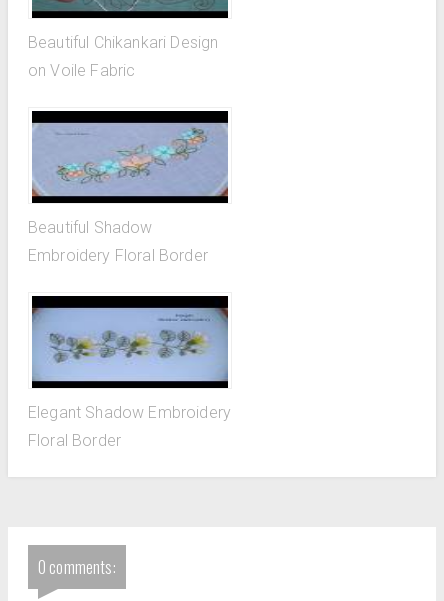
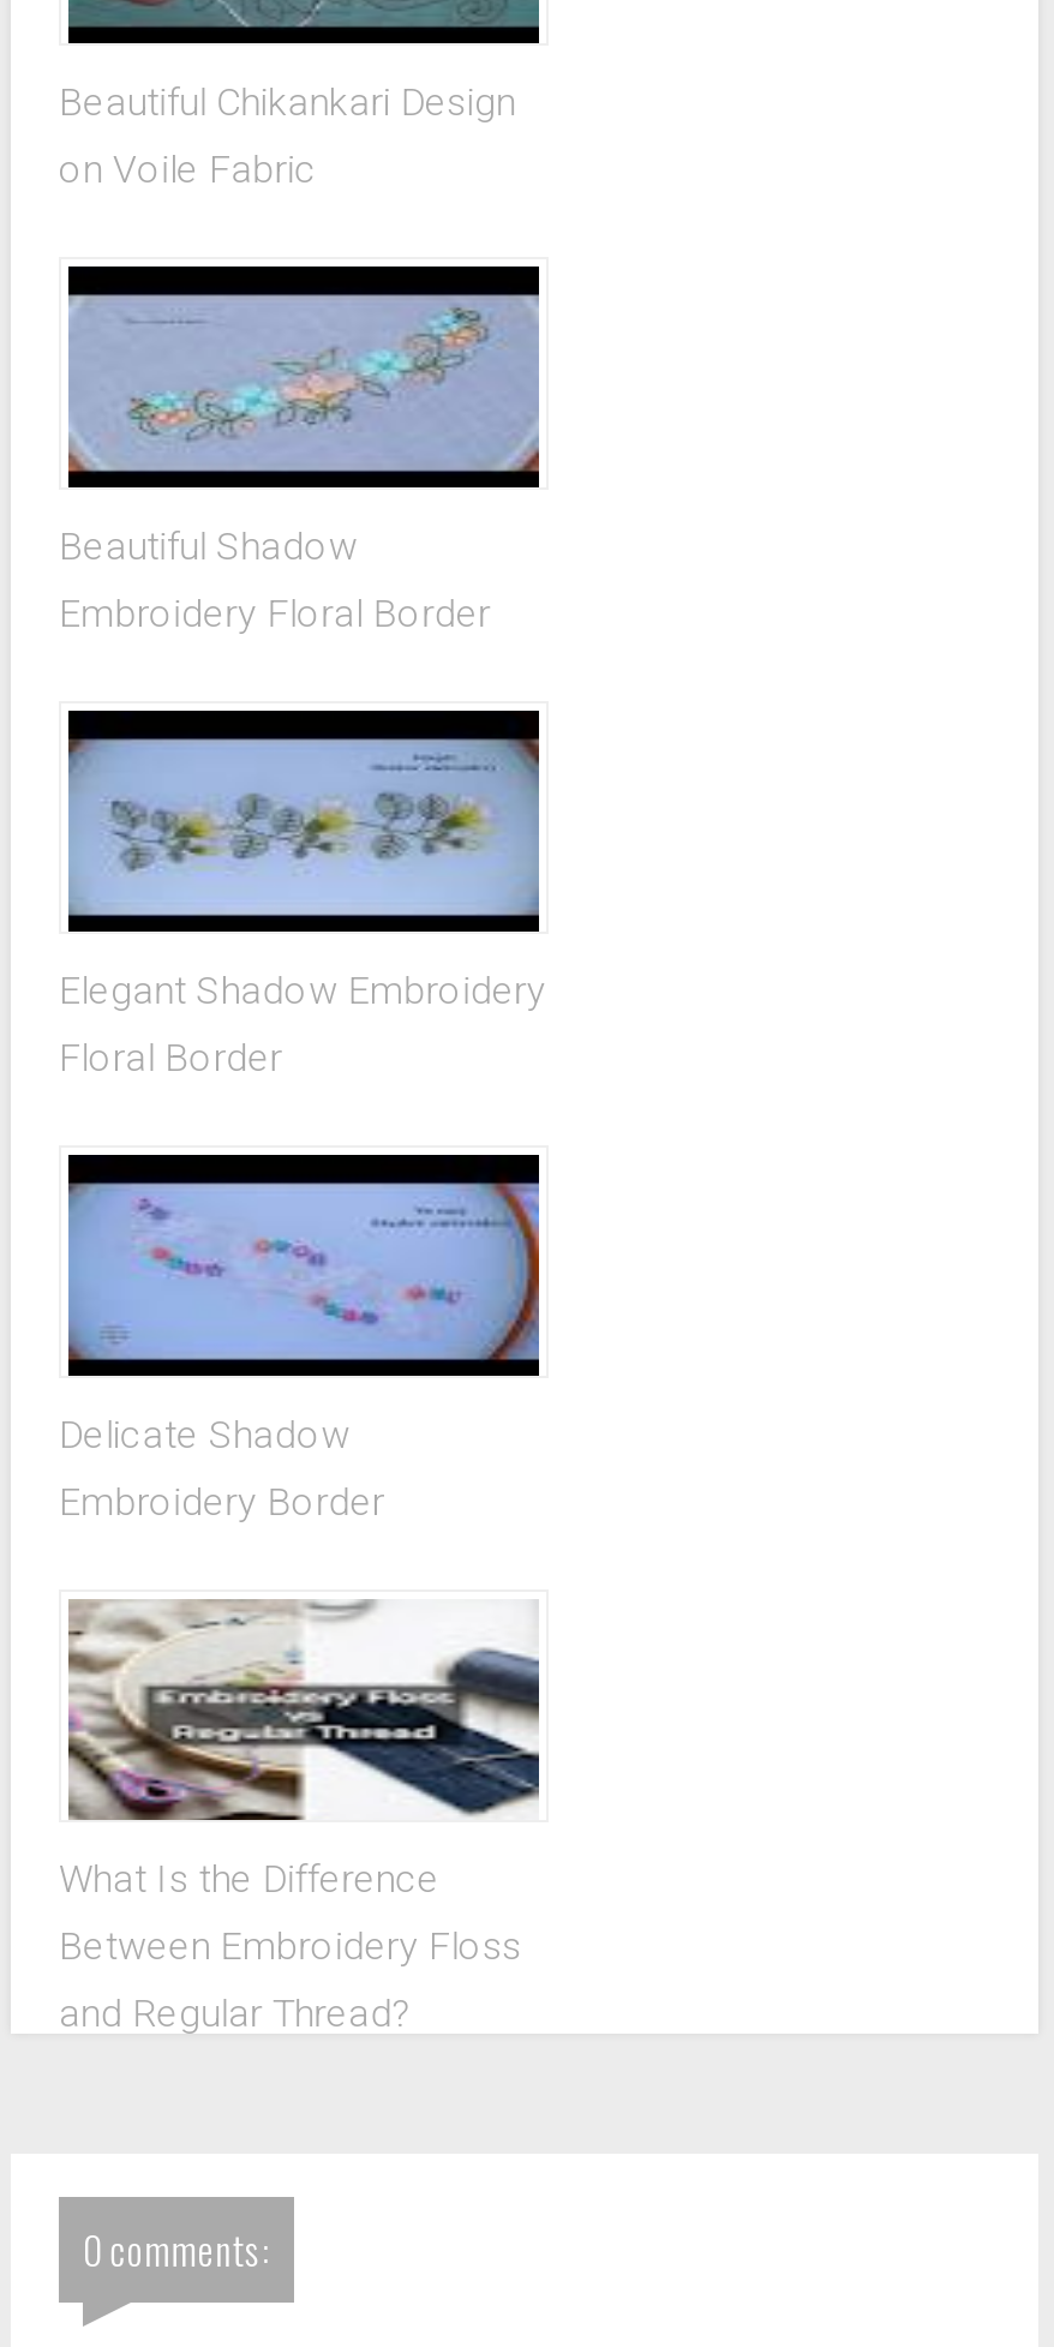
+ [image]
+ Delicate Shadow
+ Embroidery Border

+ [image]
+ What Is the Difference
+ Between Embroidery Floss
+ and Regular Thread?
